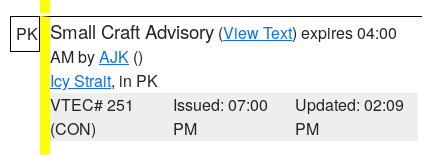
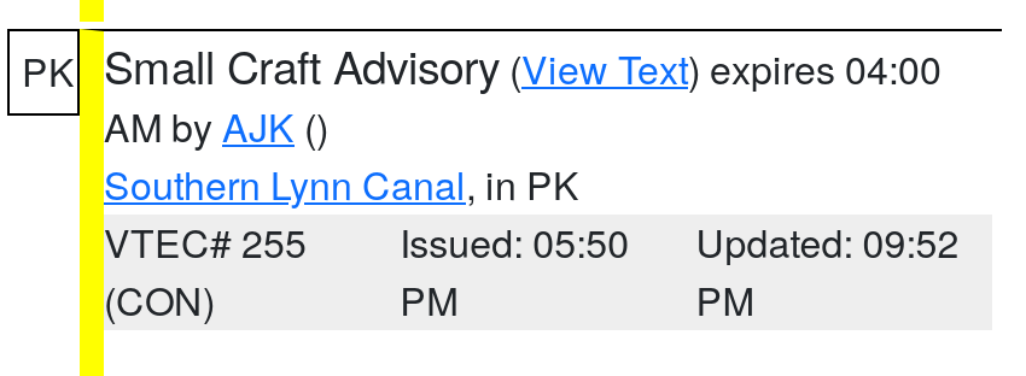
- Icy Strait, in PK
- VTEC# 251
+ Southern Lynn Canal, in PK
+ VTEC# 255

- Issued: 07:00
+ Issued: 05:50

- Updated: 02:09
+ Updated: 09:52
